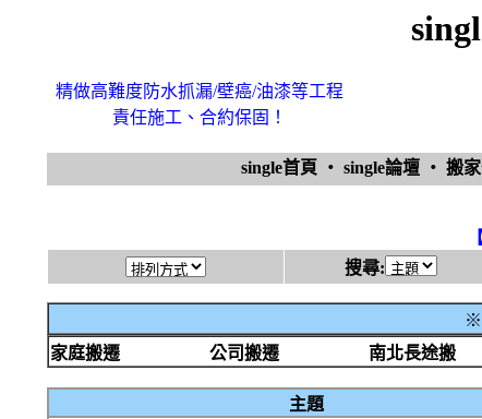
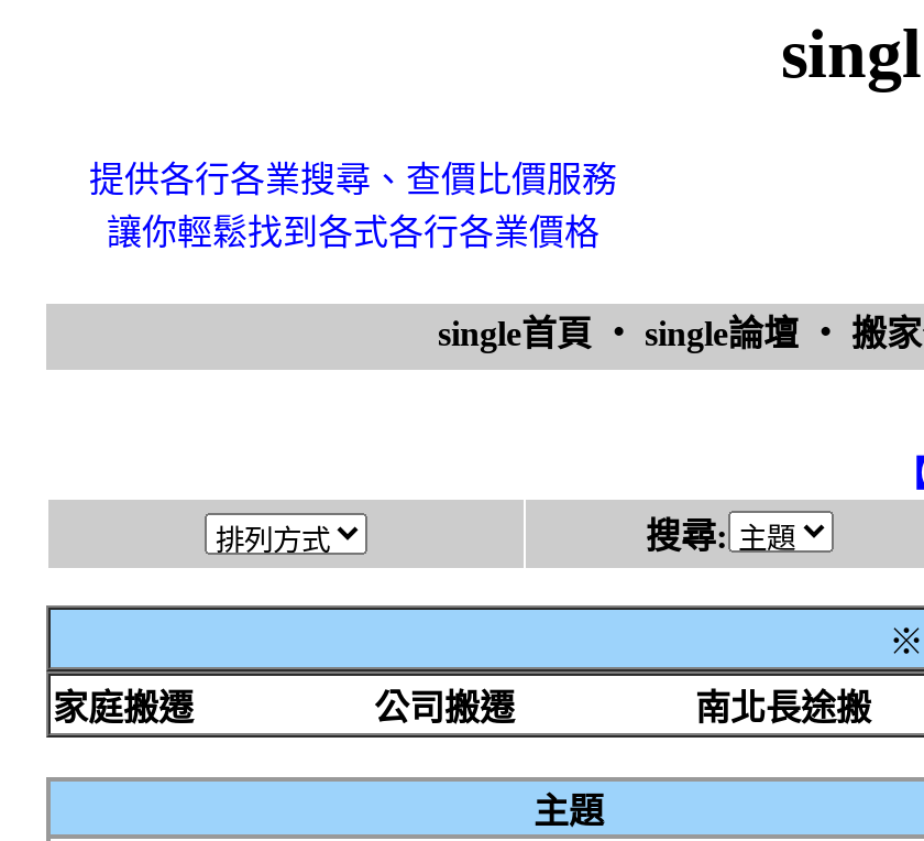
- 精做高難度防水抓漏/壁癌/油漆等工程
- 責任施工、合約保固！
+ 提供各行各業搜尋、查價比價服務
+ 讓你輕鬆找到各式各行各業價格
